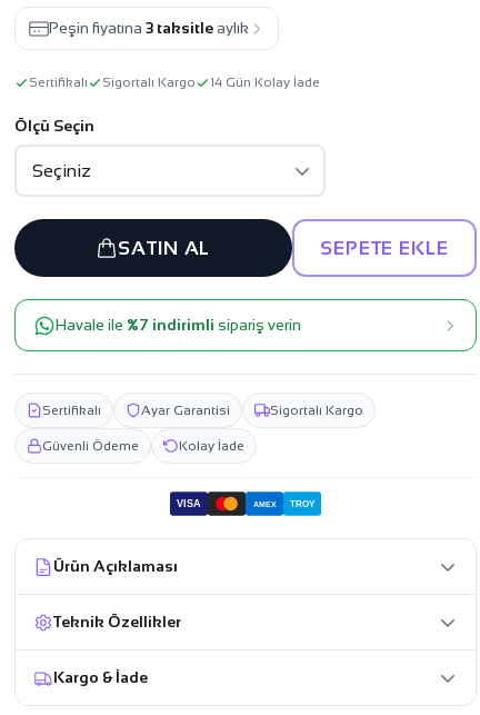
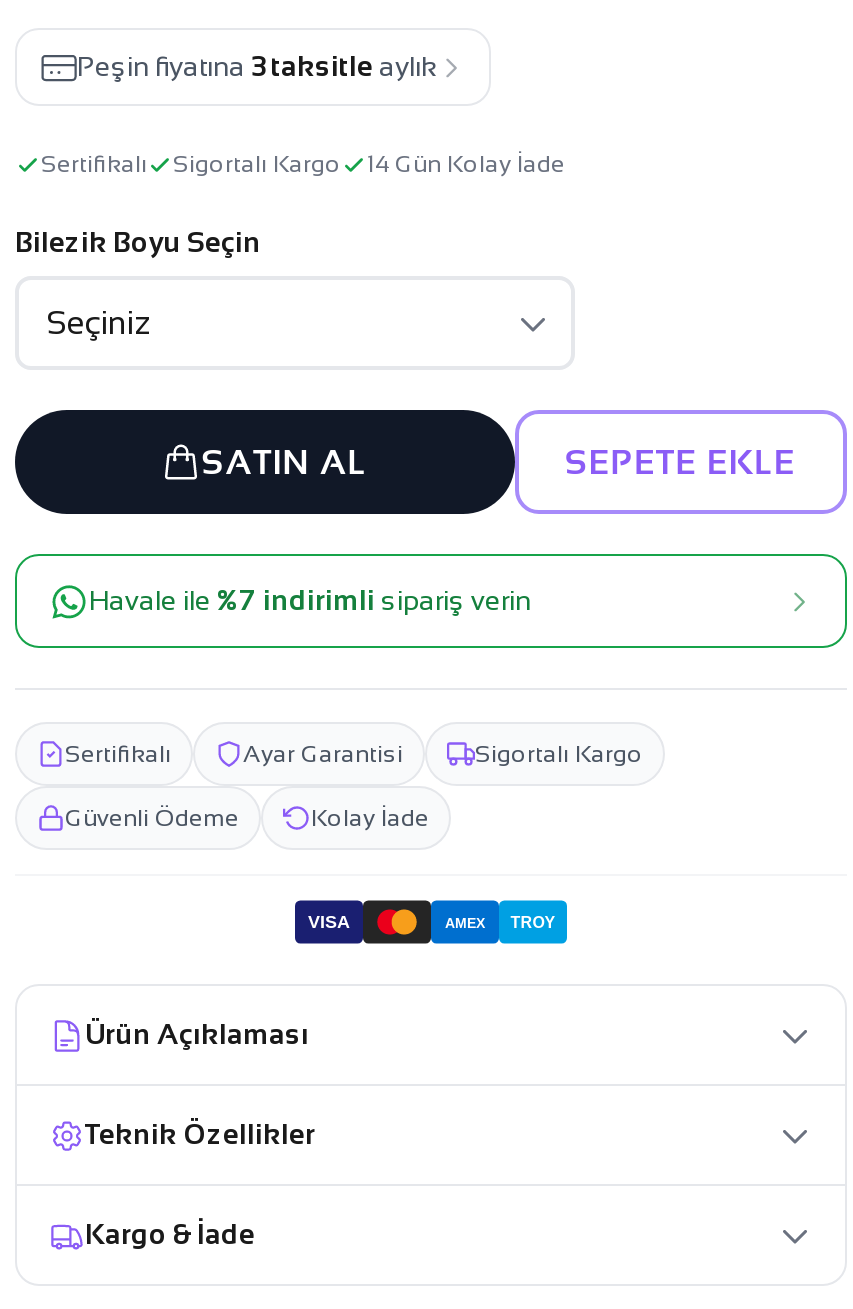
- Ölçü Seçin
+ Bilezik Boyu Seçin
